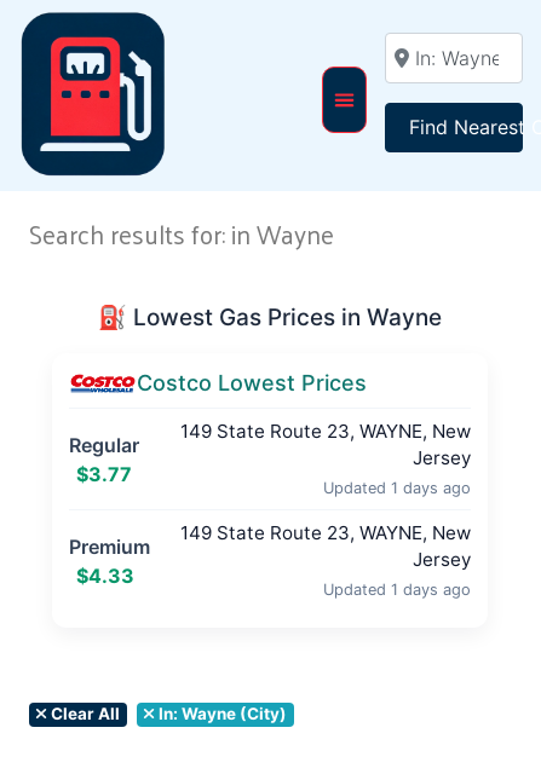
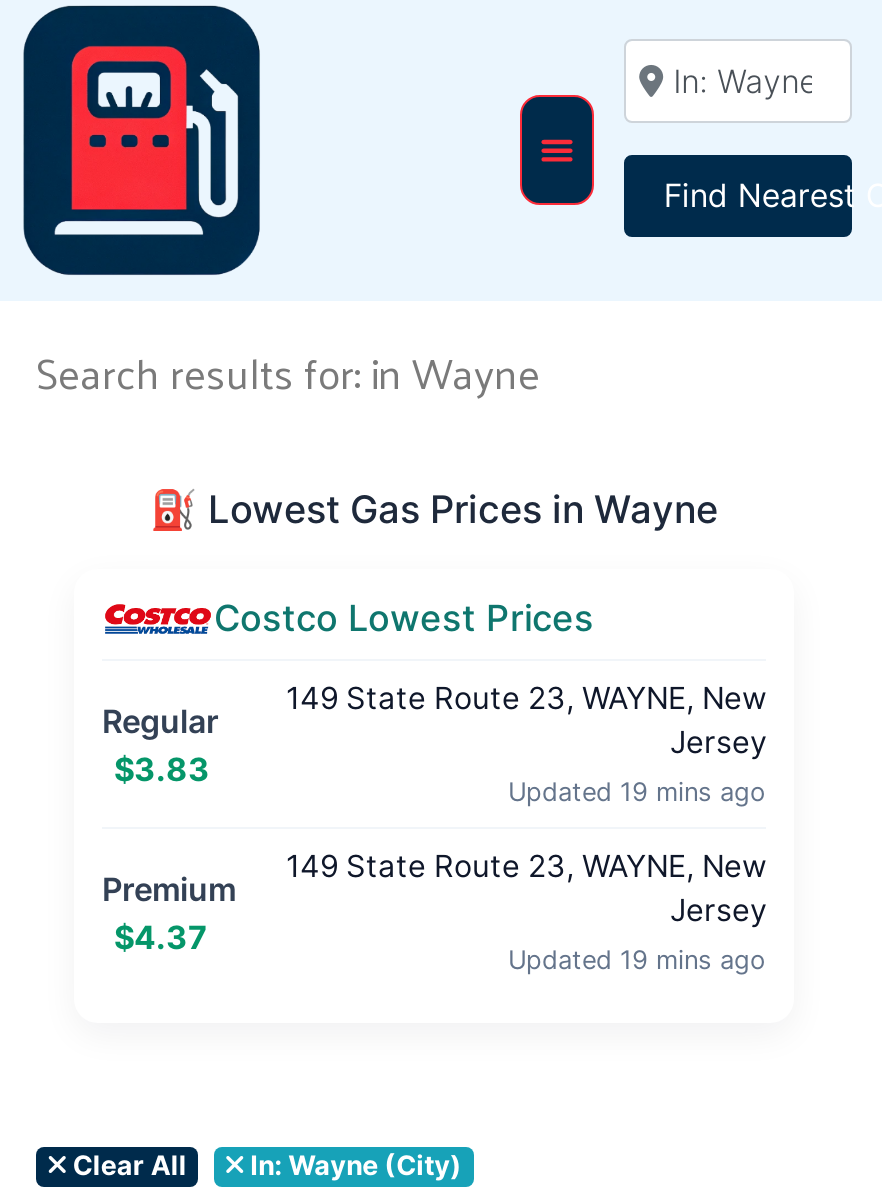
- $3.77
+ $3.83

- Updated 1 days ago
+ Updated 19 mins ago

- $4.33
+ $4.37

- Updated 1 days ago
+ Updated 19 mins ago
